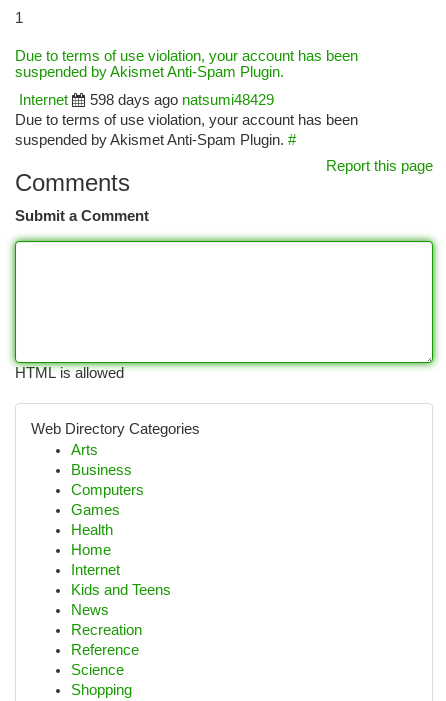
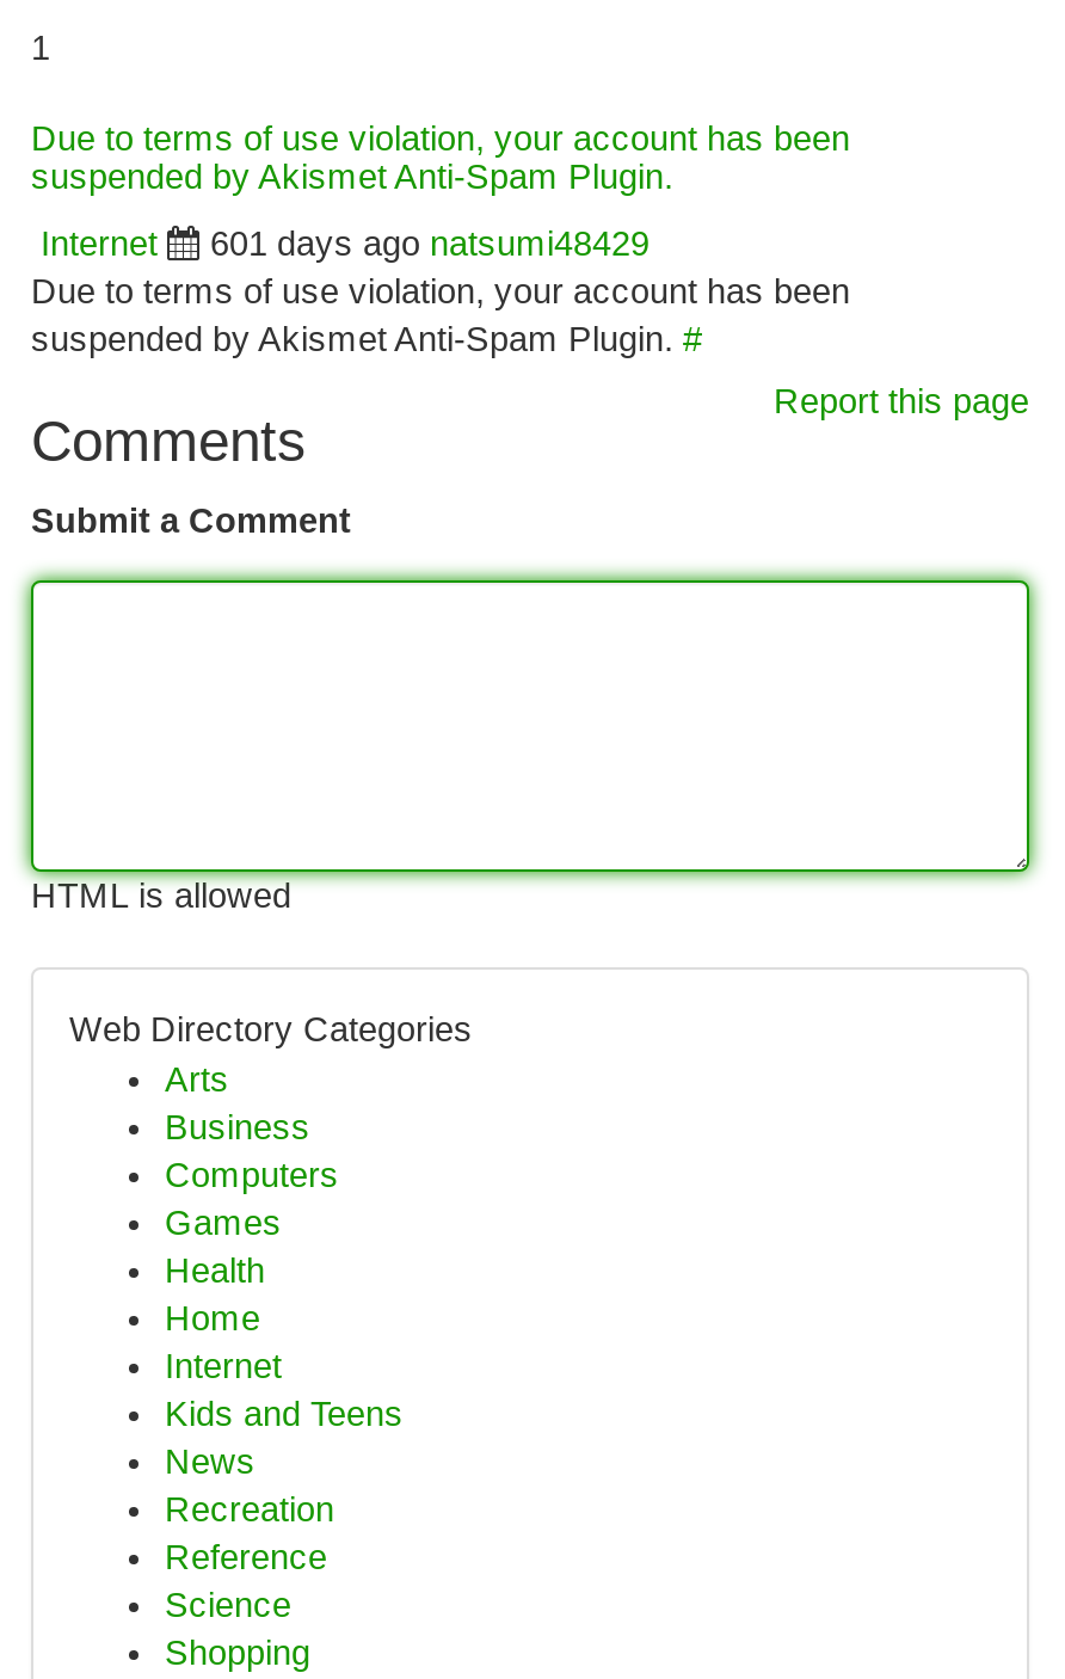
- 598 days ago natsumi48429
+ 601 days ago natsumi48429
